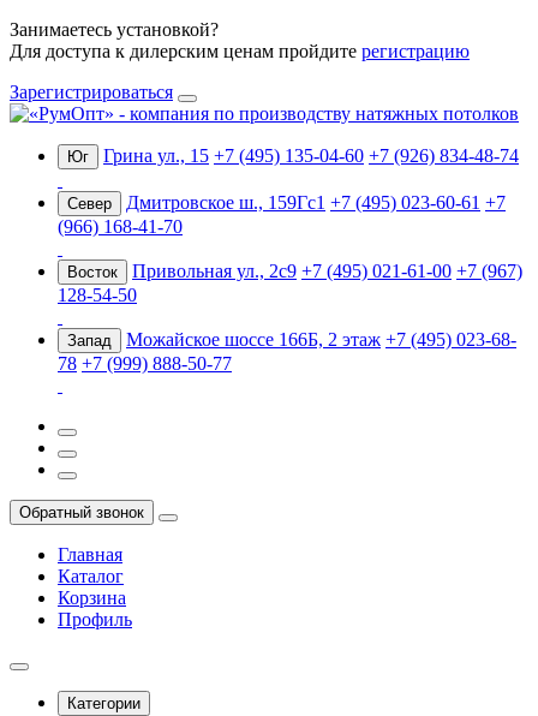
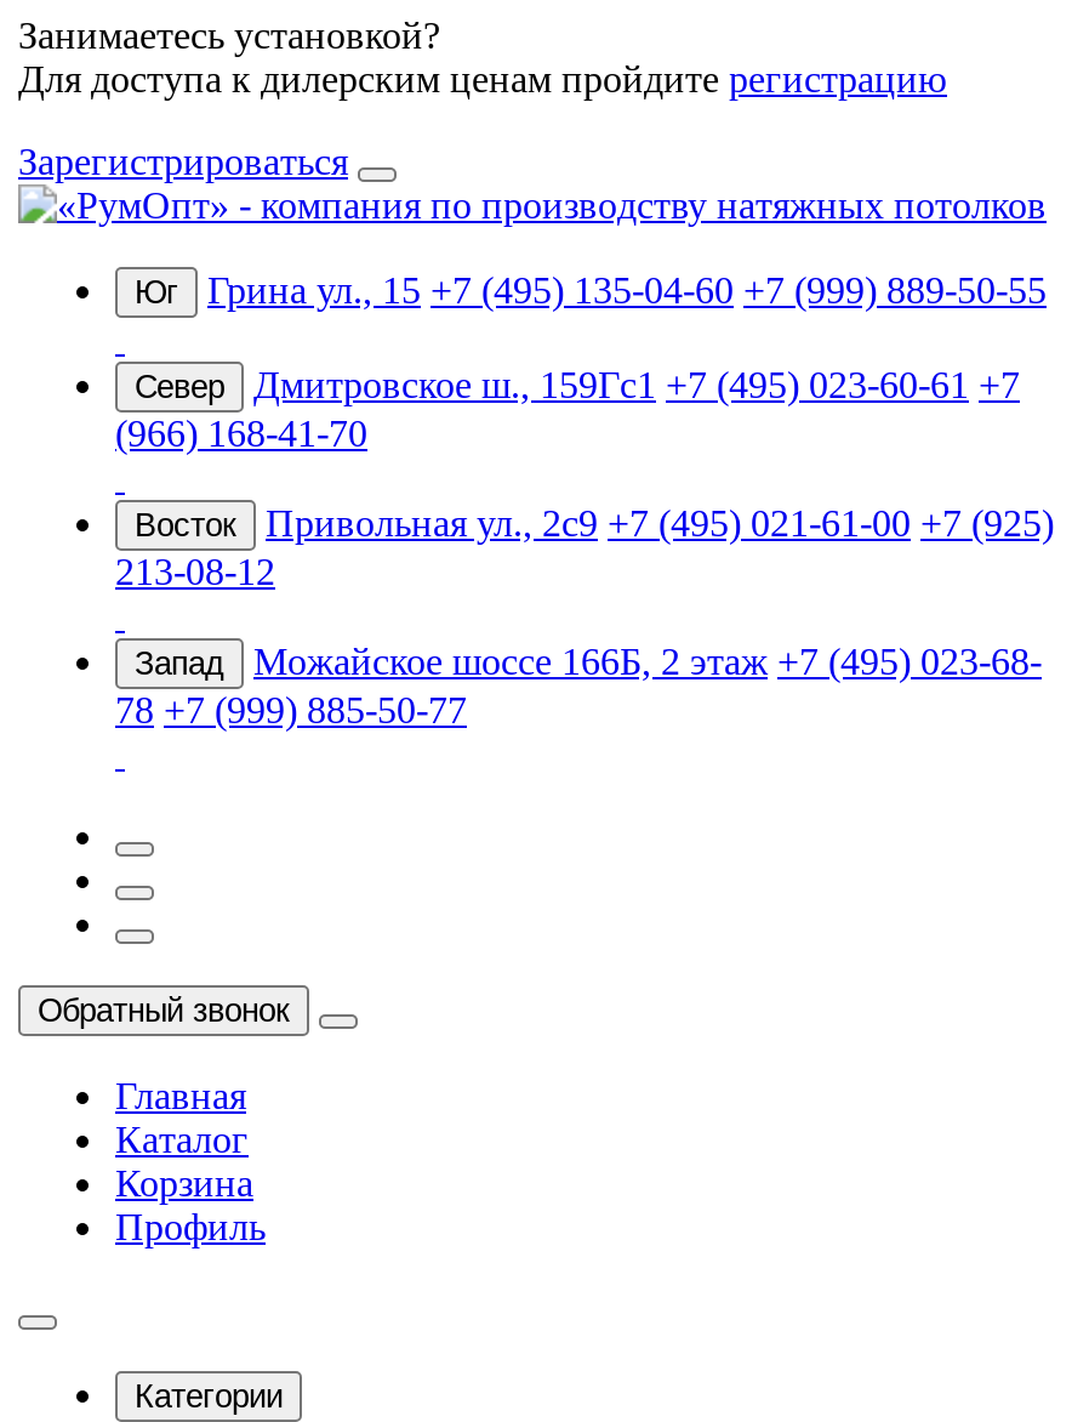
- Юг Грина ул., 15 +7 (495) 135-04-60 +7 (926) 834-48-74
+ Юг Грина ул., 15 +7 (495) 135-04-60 +7 (999) 889-50-55

- Привольная ул., 2с9 +7 (495) 021-61-00 +7 (967)
+ Привольная ул., 2с9 +7 (495) 021-61-00 +7 (925)

- 128-54-50
+ 213-08-12

- 78 +7 (999) 888-50-77
+ 78 +7 (999) 885-50-77
